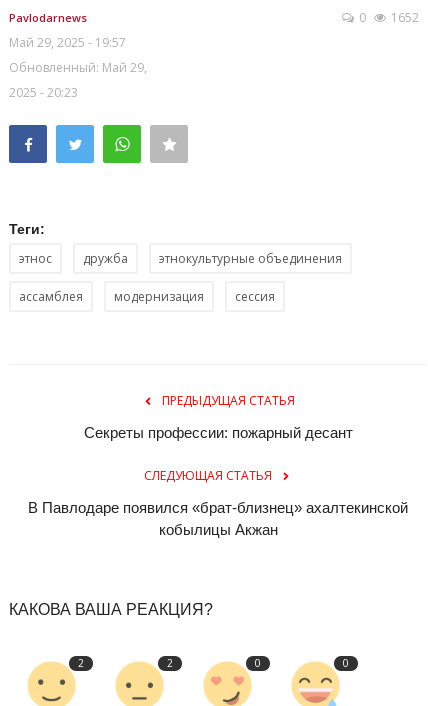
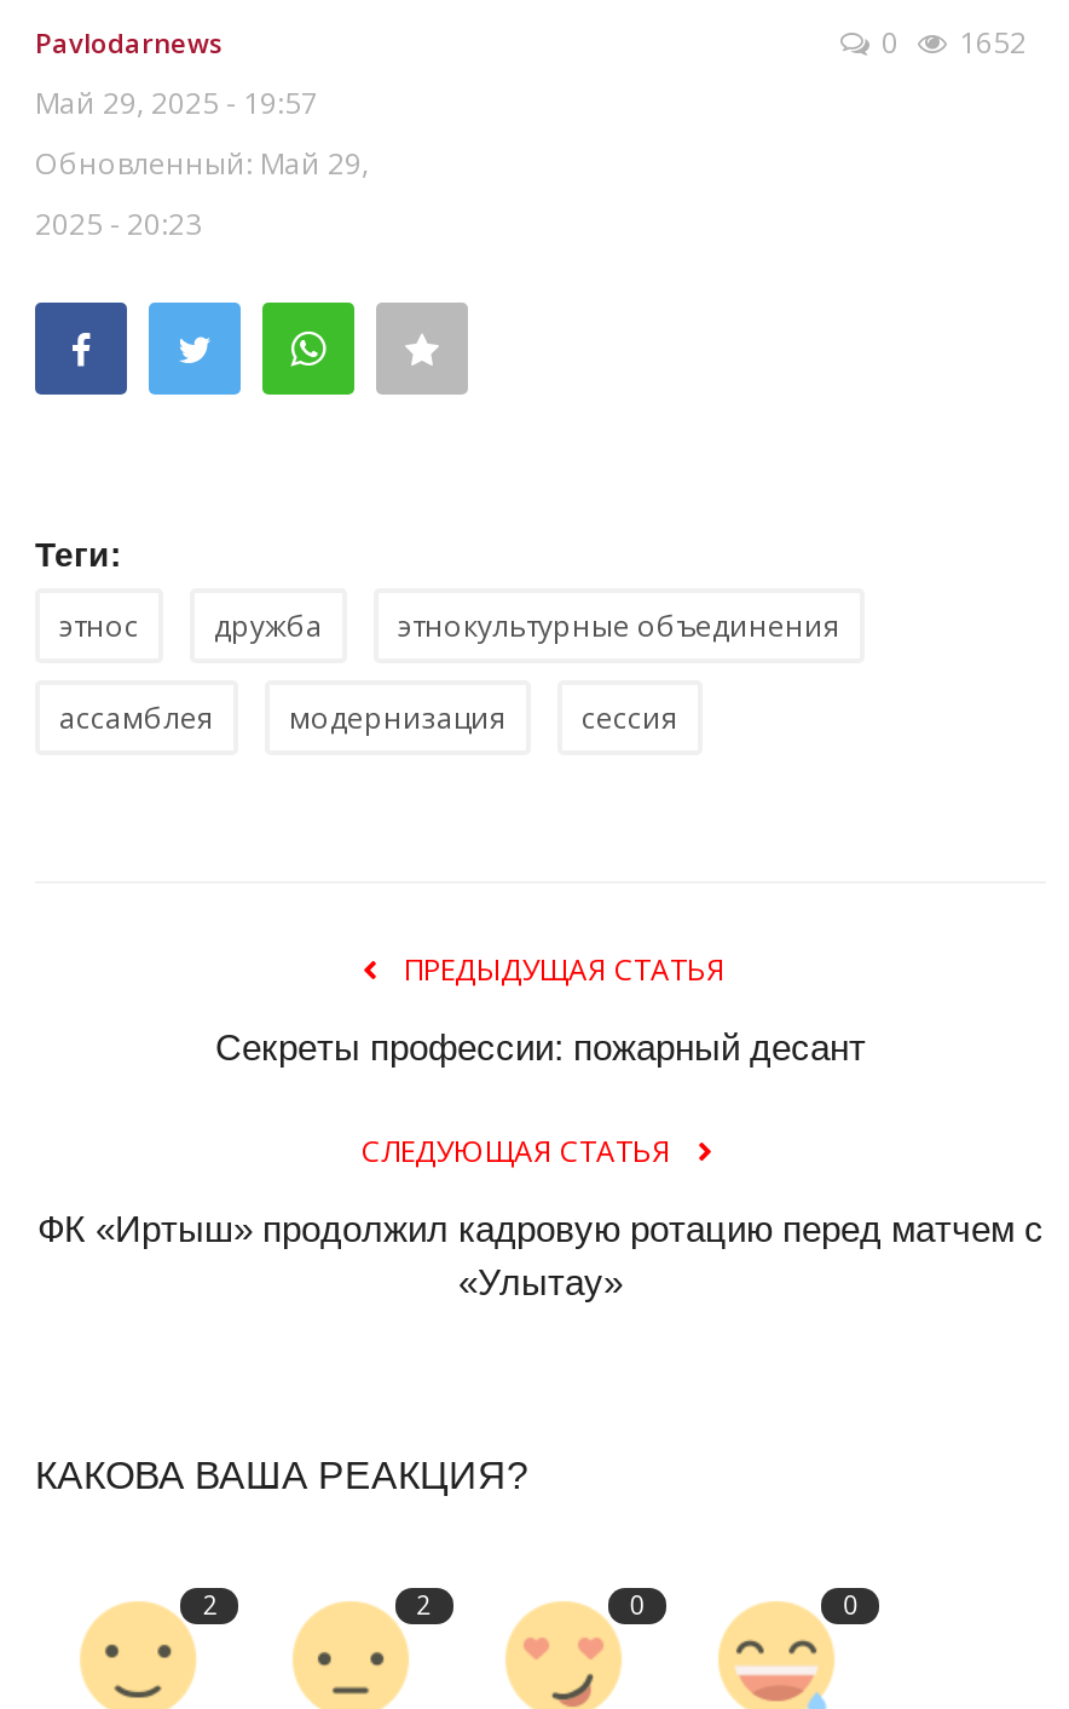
- В Павлодаре появился «брат-близнец» ахалтекинской
- кобылицы Акжан
+ ФК «Иртыш» продолжил кадровую ротацию перед матчем с
+ «Улытау»
